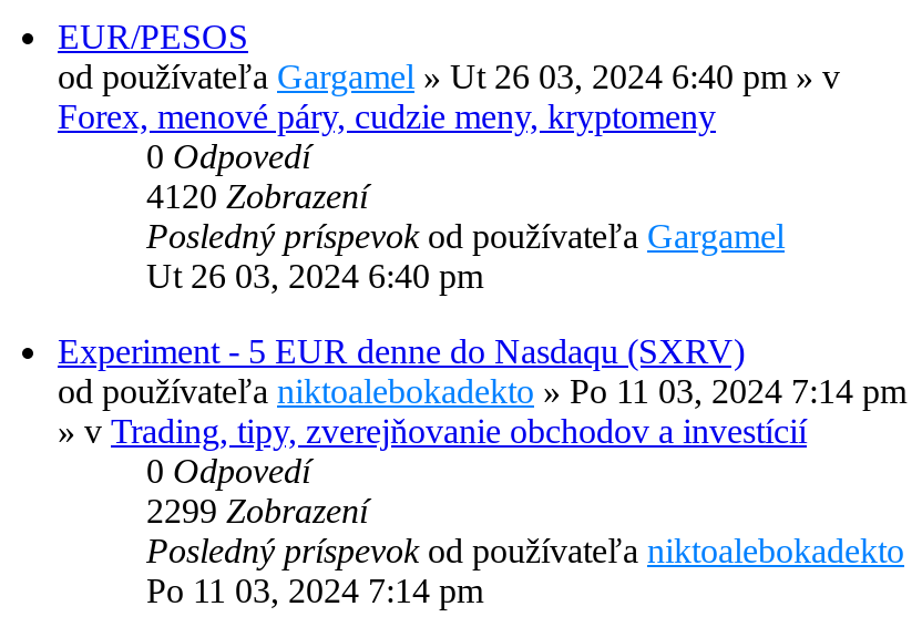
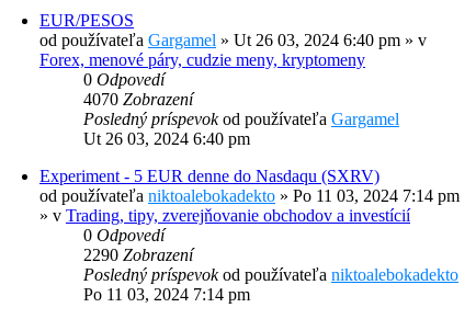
- 4120Zobrazení
+ 4070Zobrazení

- 2299Zobrazení
+ 2290Zobrazení
